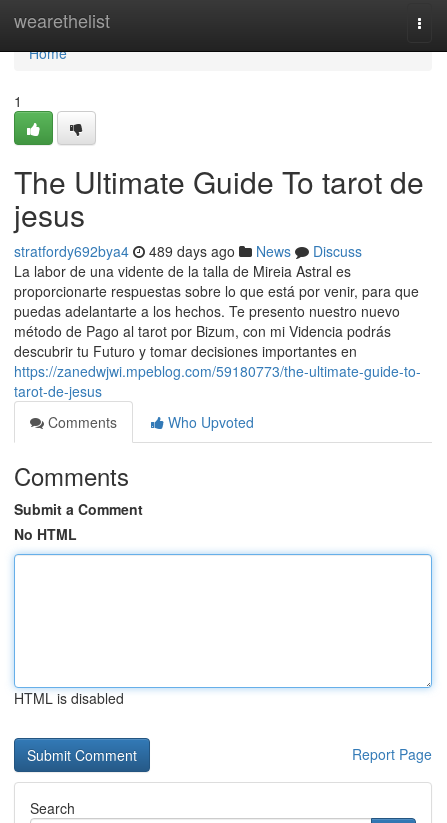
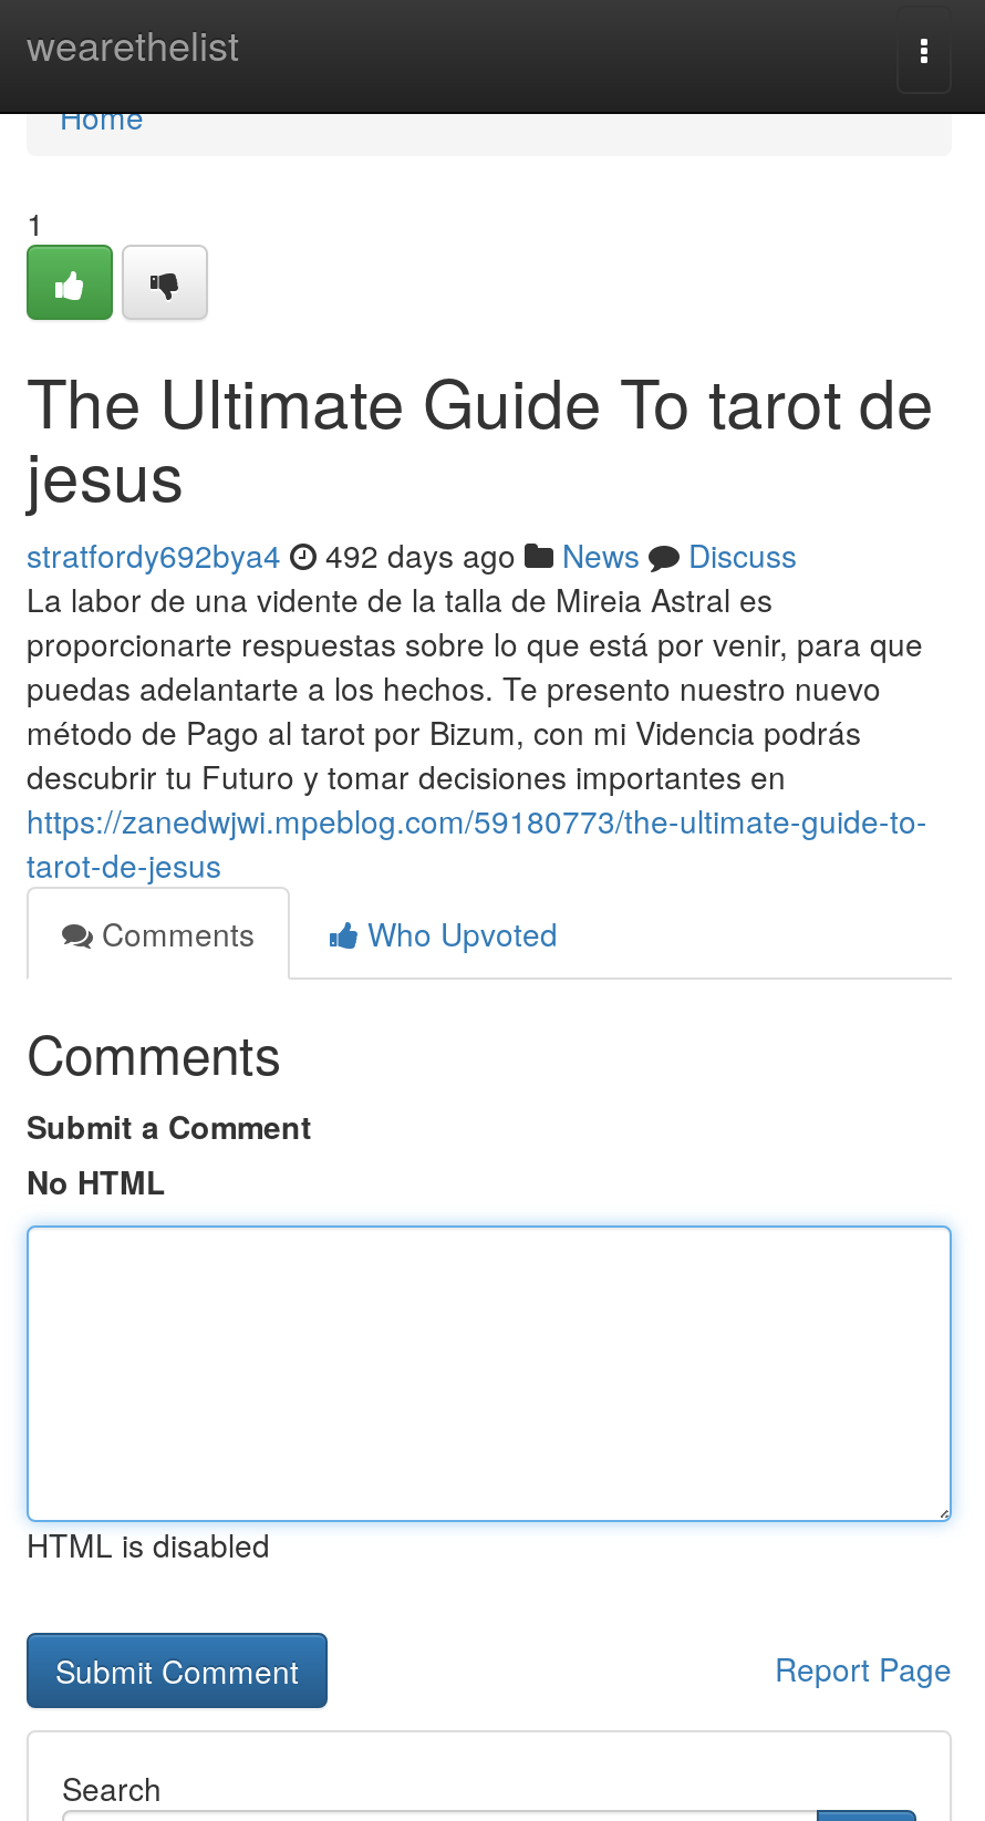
- stratfordy692bya4 489 days ago News Discuss
+ stratfordy692bya4 492 days ago News Discuss
